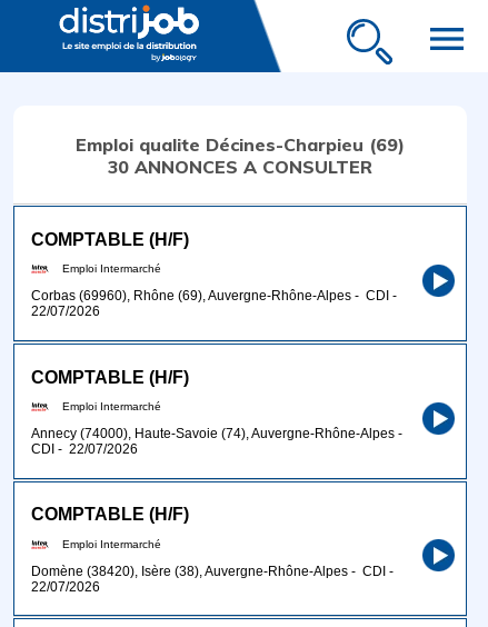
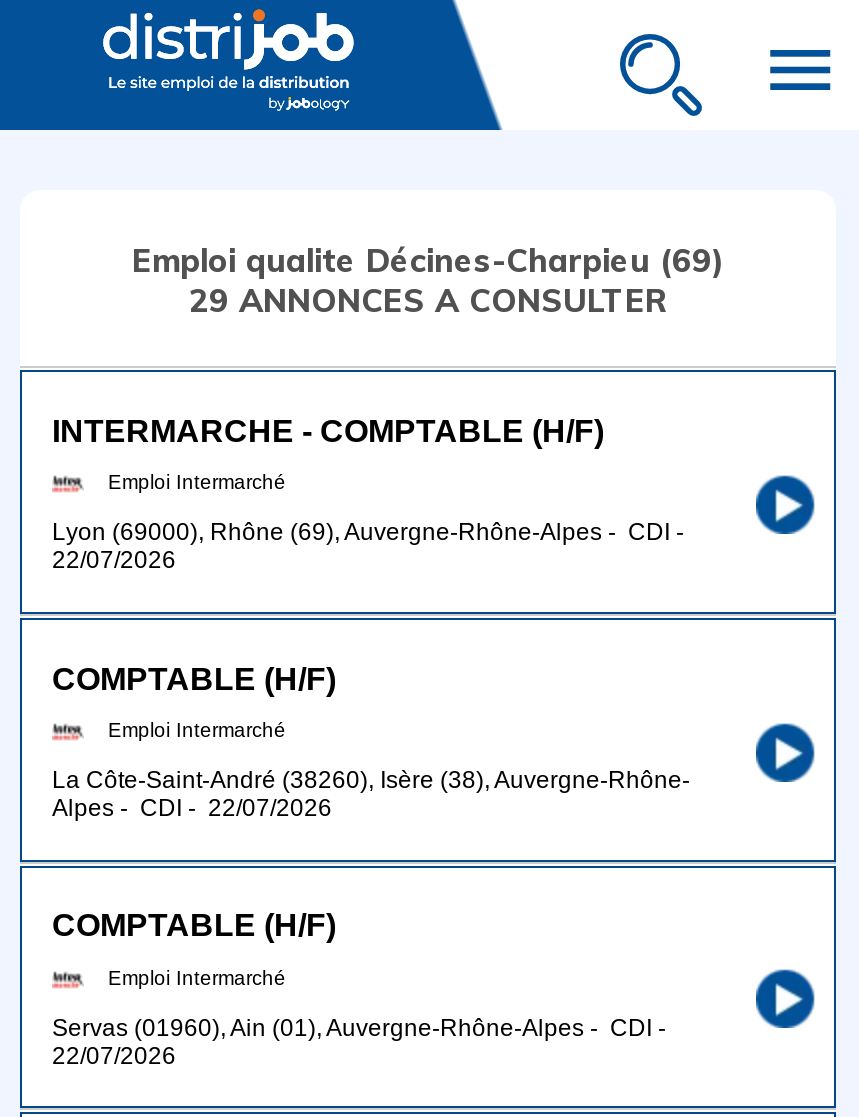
- 30 ANNONCES A CONSULTER
+ 29 ANNONCES A CONSULTER

- COMPTABLE (H/F)
+ INTERMARCHE - COMPTABLE (H/F)

- Corbas (69960), Rhône (69), Auvergne-Rhône-Alpes - CDI -
+ Lyon (69000), Rhône (69), Auvergne-Rhône-Alpes - CDI -

- Annecy (74000), Haute-Savoie (74), Auvergne-Rhône-Alpes -
- CDI - 22/07/2026
+ La Côte-Saint-André (38260), Isère (38), Auvergne-Rhône-
+ Alpes - CDI - 22/07/2026

- Domène (38420), Isère (38), Auvergne-Rhône-Alpes - CDI -
+ Servas (01960), Ain (01), Auvergne-Rhône-Alpes - CDI -
